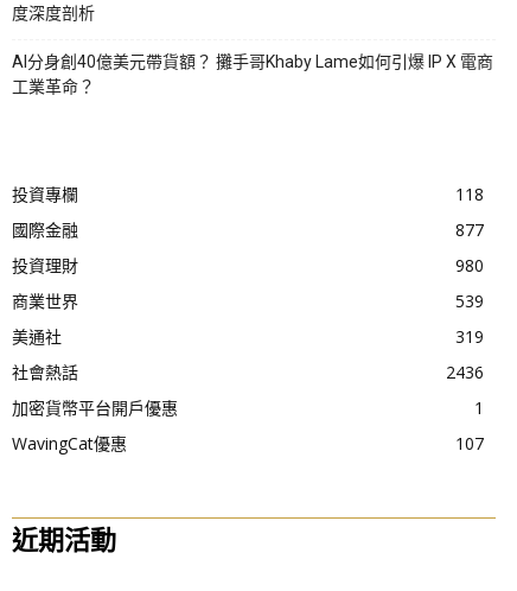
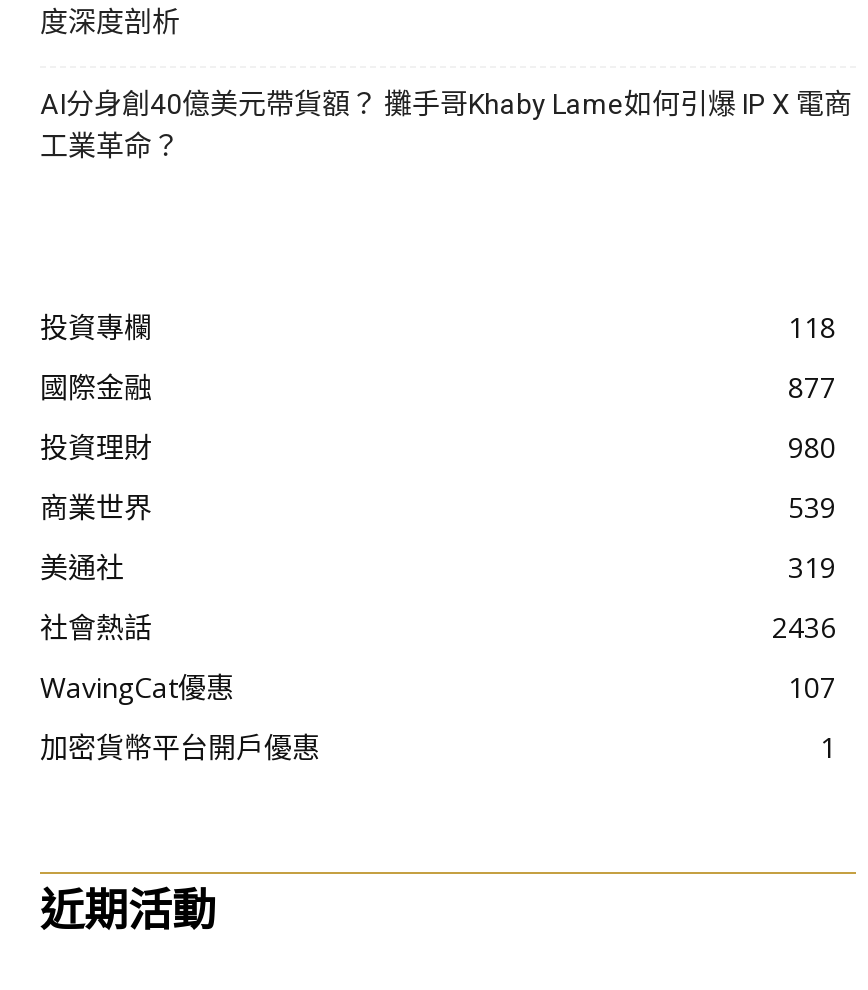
moved down: 加密貨幣平台開戶優惠 | 1

moved up: WavingCat優惠 | 107
